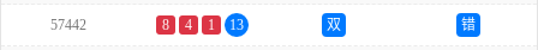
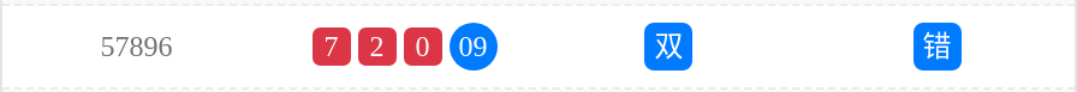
- 57442
+ 57896

- 8
+ 7

- 4
+ 2

- 1
+ 0

- 13
+ 09
